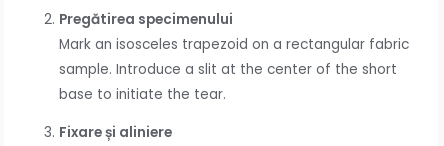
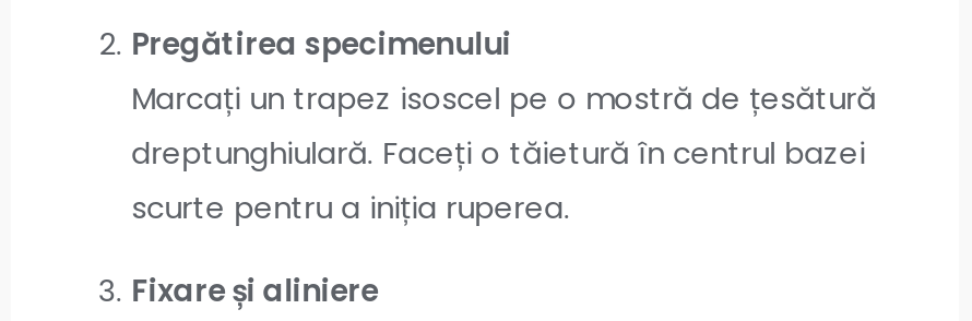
- Mark an isosceles trapezoid on a rectangular fabric
- sample. Introduce a slit at the center of the short
- base to initiate the tear.
+ Marcați un trapez isoscel pe o mostră de țesătură
+ dreptunghiulară. Faceți o tăietură în centrul bazei
+ scurte pentru a iniția ruperea.
